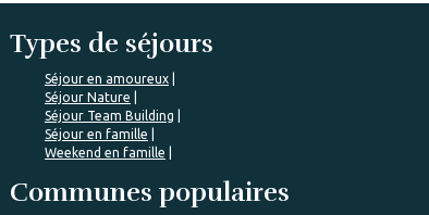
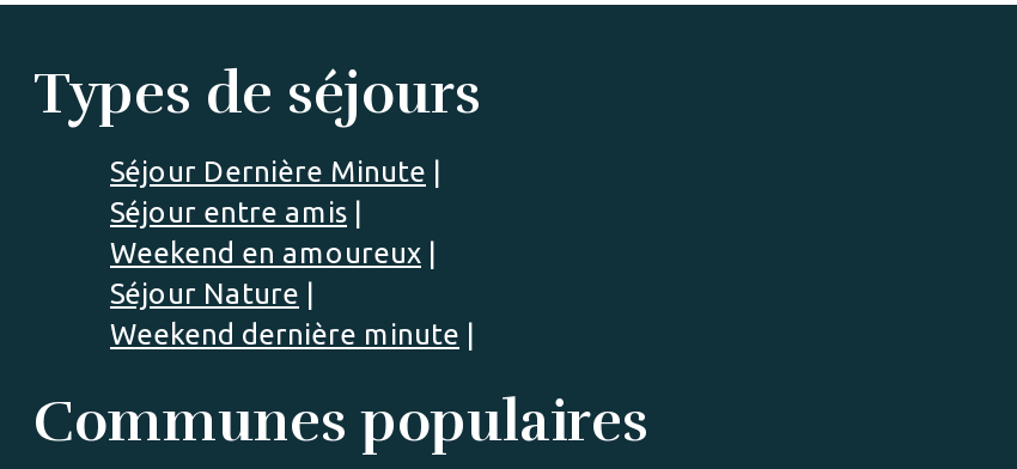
- Séjour en amoureux
+ Séjour Dernière Minute
+ Séjour entre amis
+ Weekend en amoureux

moved down: Séjour Nature

- Séjour Team Building
- Séjour en famille
- Weekend en famille
+ Weekend dernière minute
